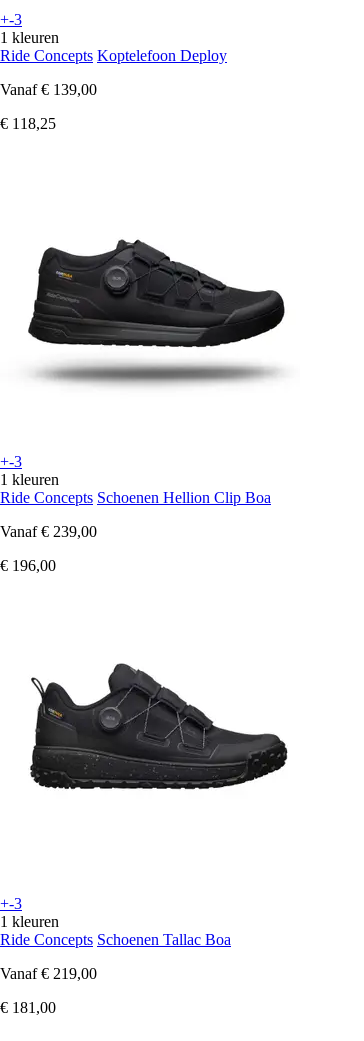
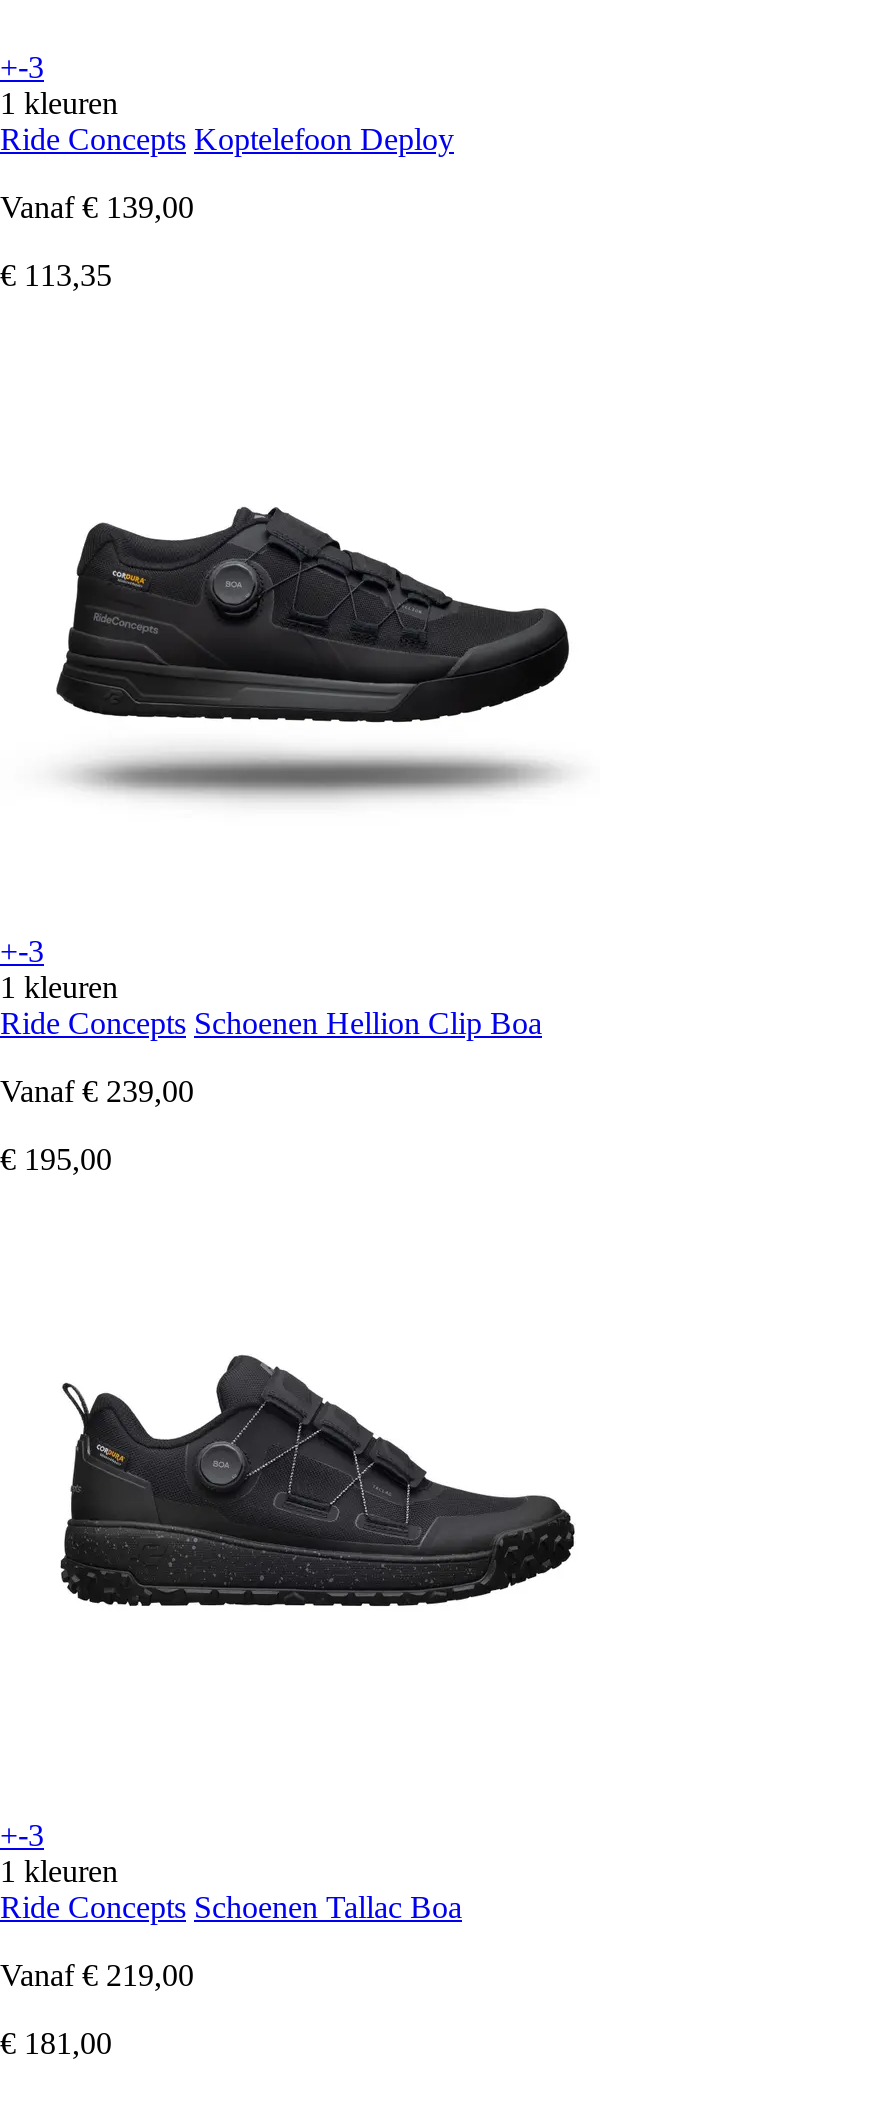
- € 118,25
+ € 113,35

- € 196,00
+ € 195,00
